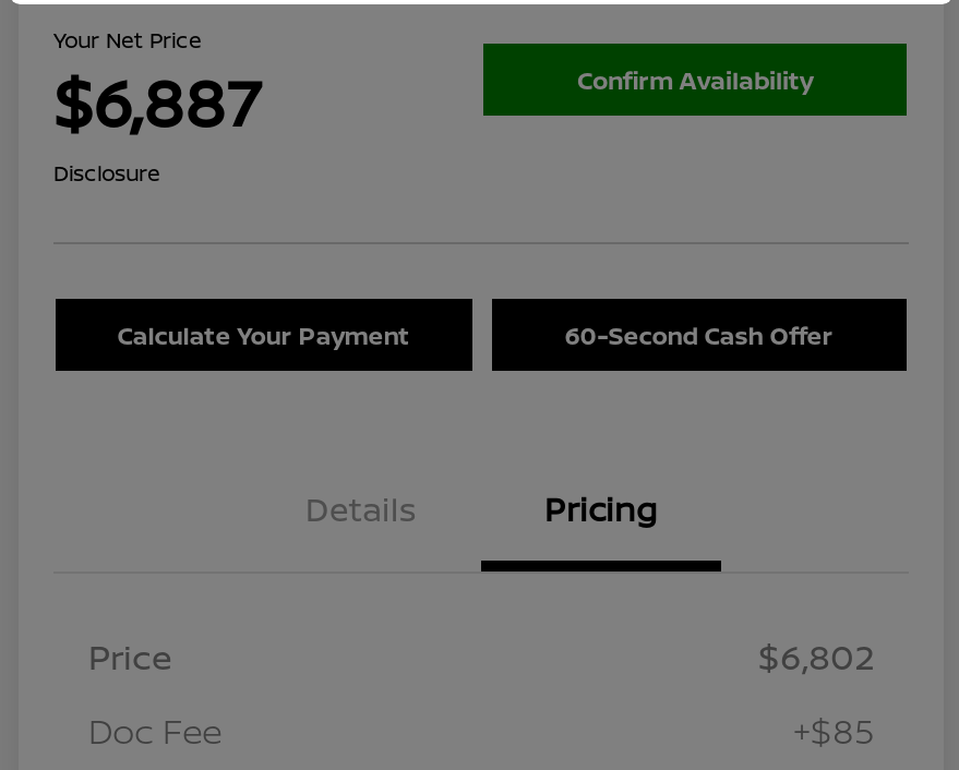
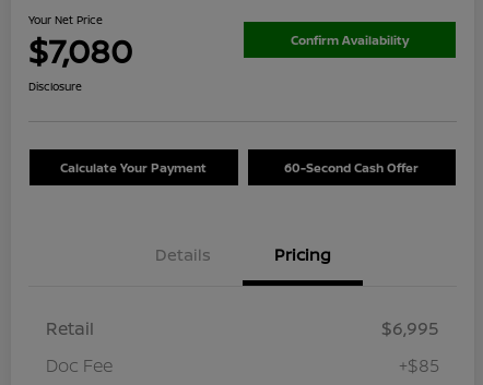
- $6,887
+ $7,080

- Price
- $6,802
+ Retail
+ $6,995
